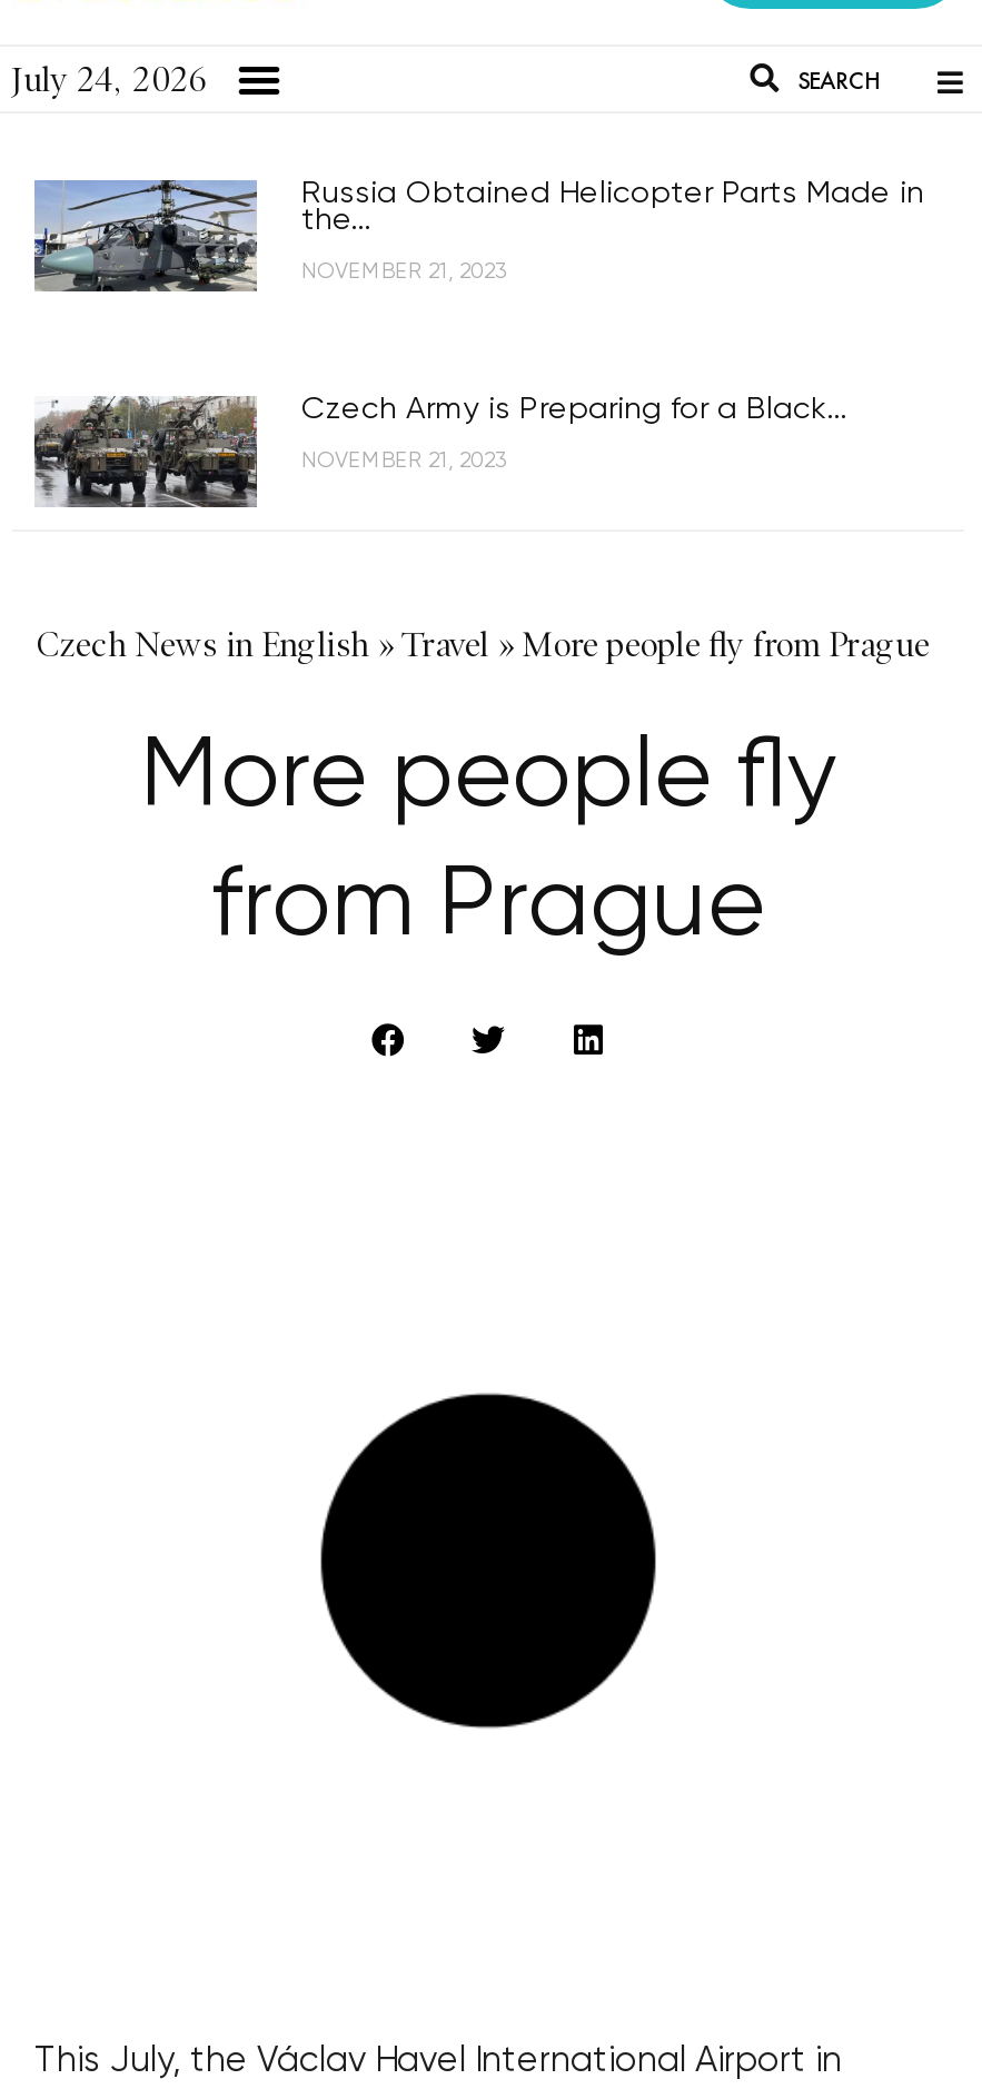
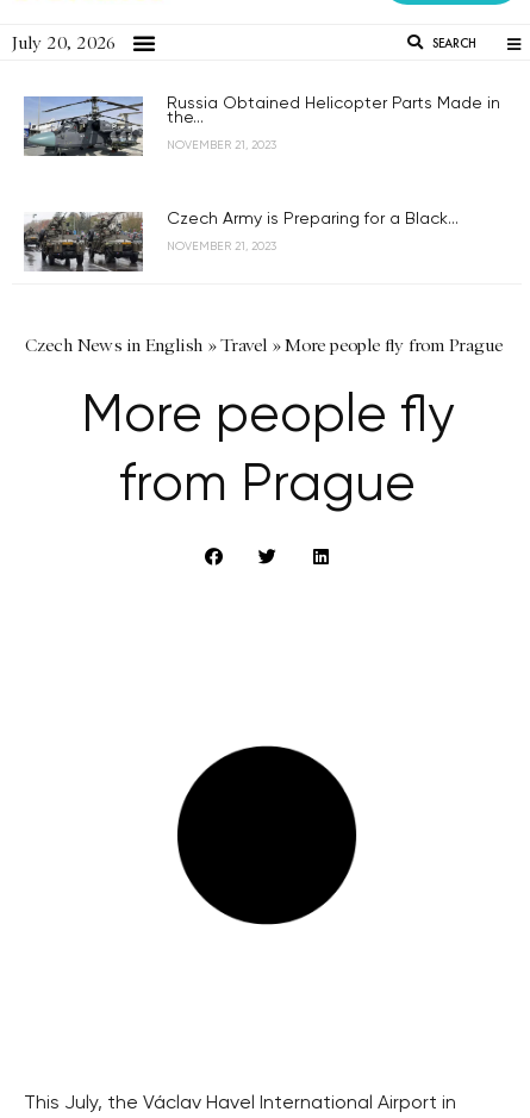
- July 24, 2026
+ July 20, 2026
